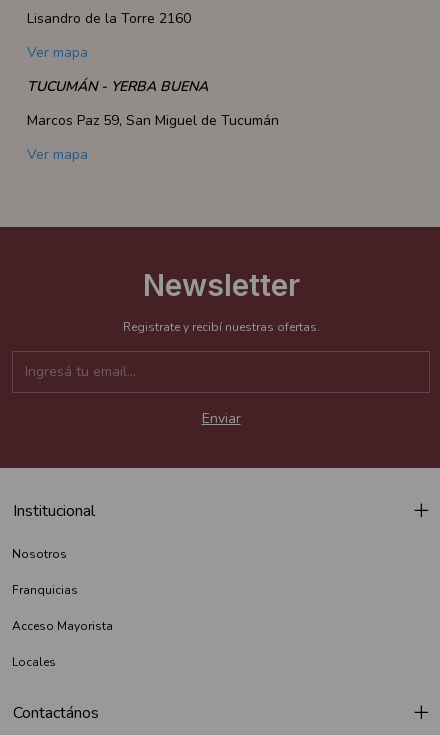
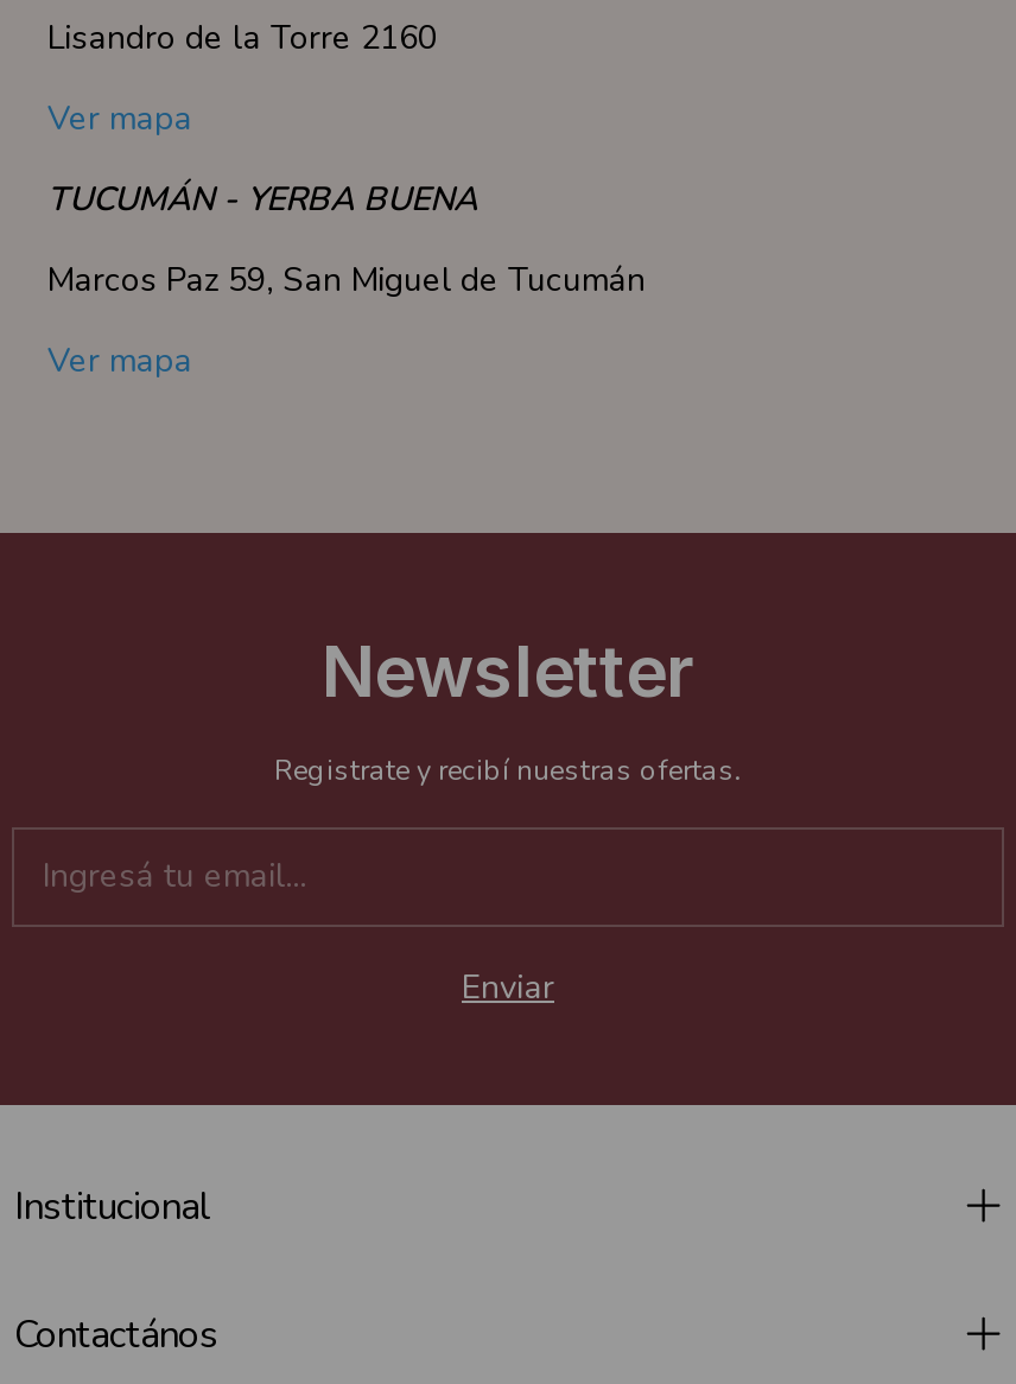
- Nosotros
- Franquicias
- Acceso Mayorista
- Locales
